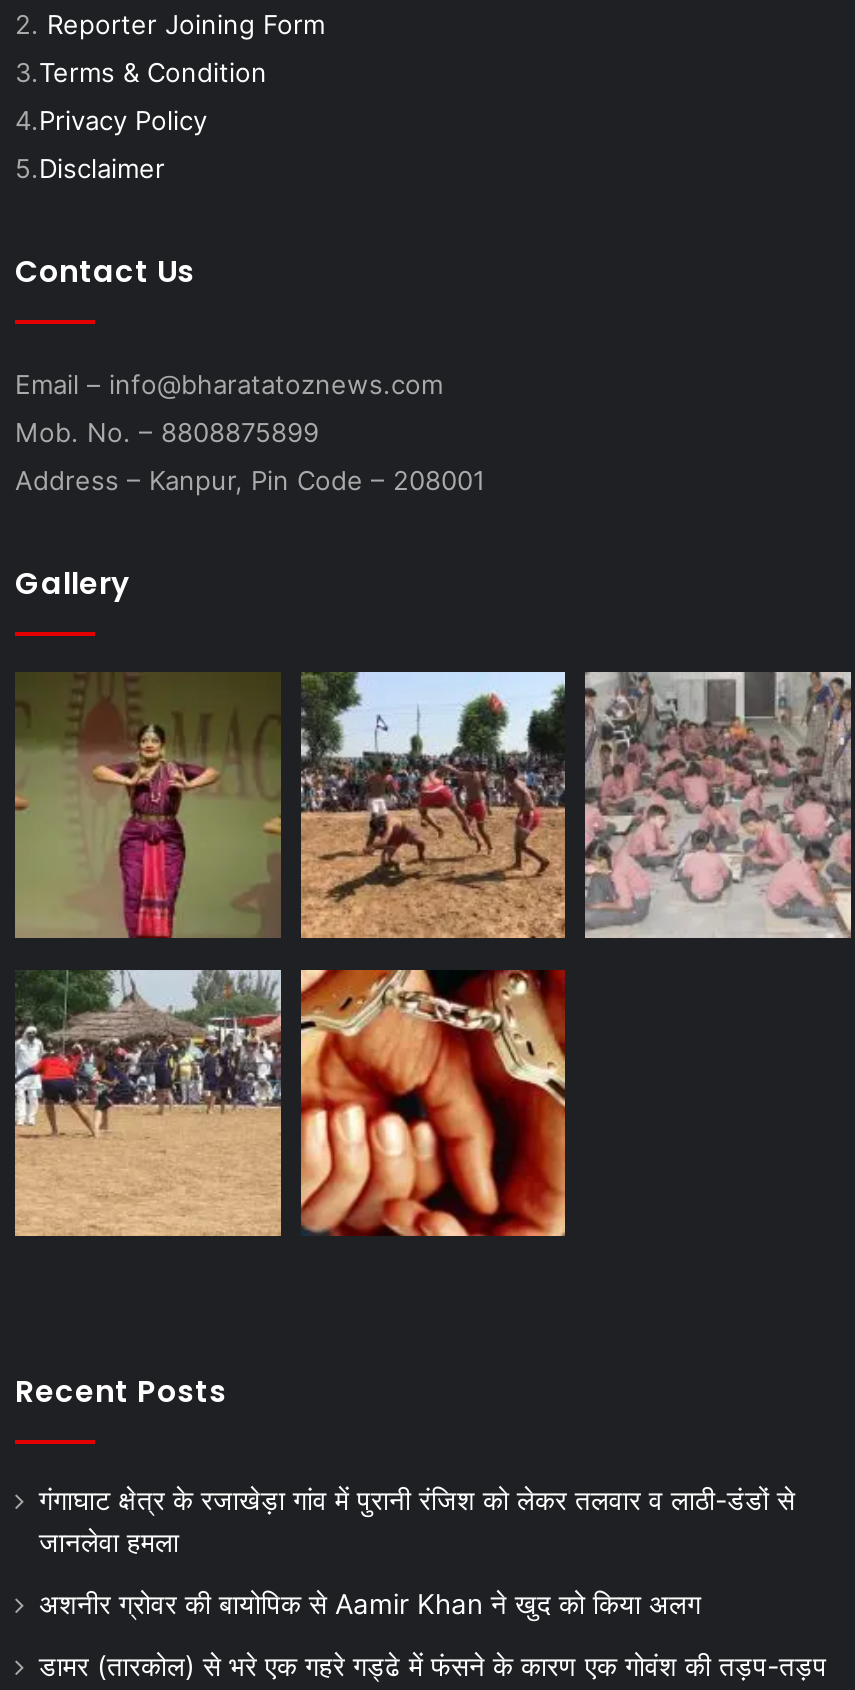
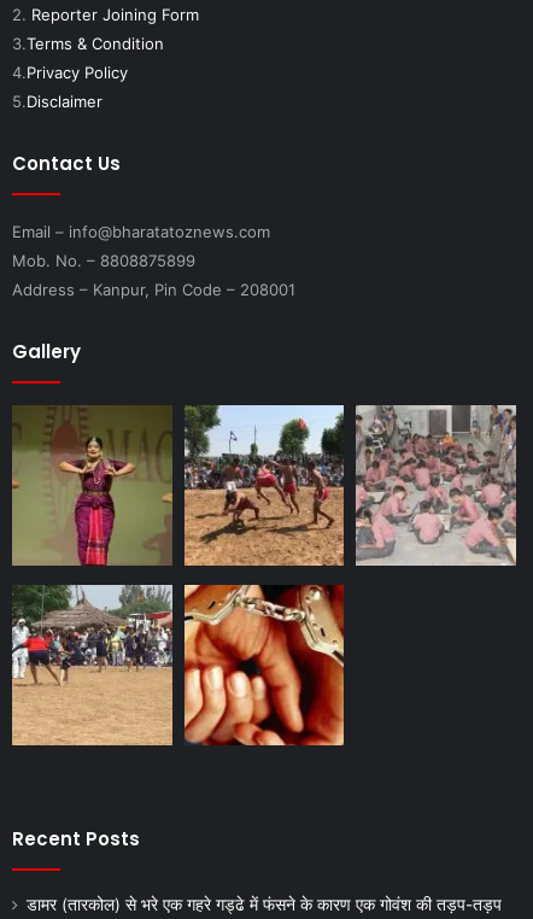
- गंगाघाट क्षेत्र के रजाखेड़ा गांव में पुरानी रंजिश को लेकर तलवार व लाठी-डंडों से
- जानलेवा हमला
- अशनीर ग्रोवर की बायोपिक से Aamir Khan ने खुद को किया अलग
